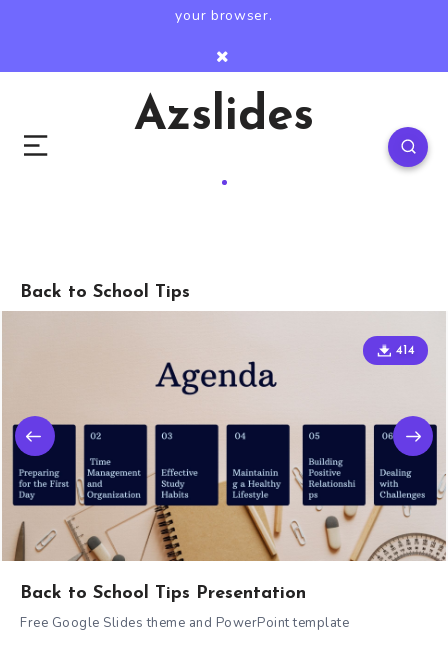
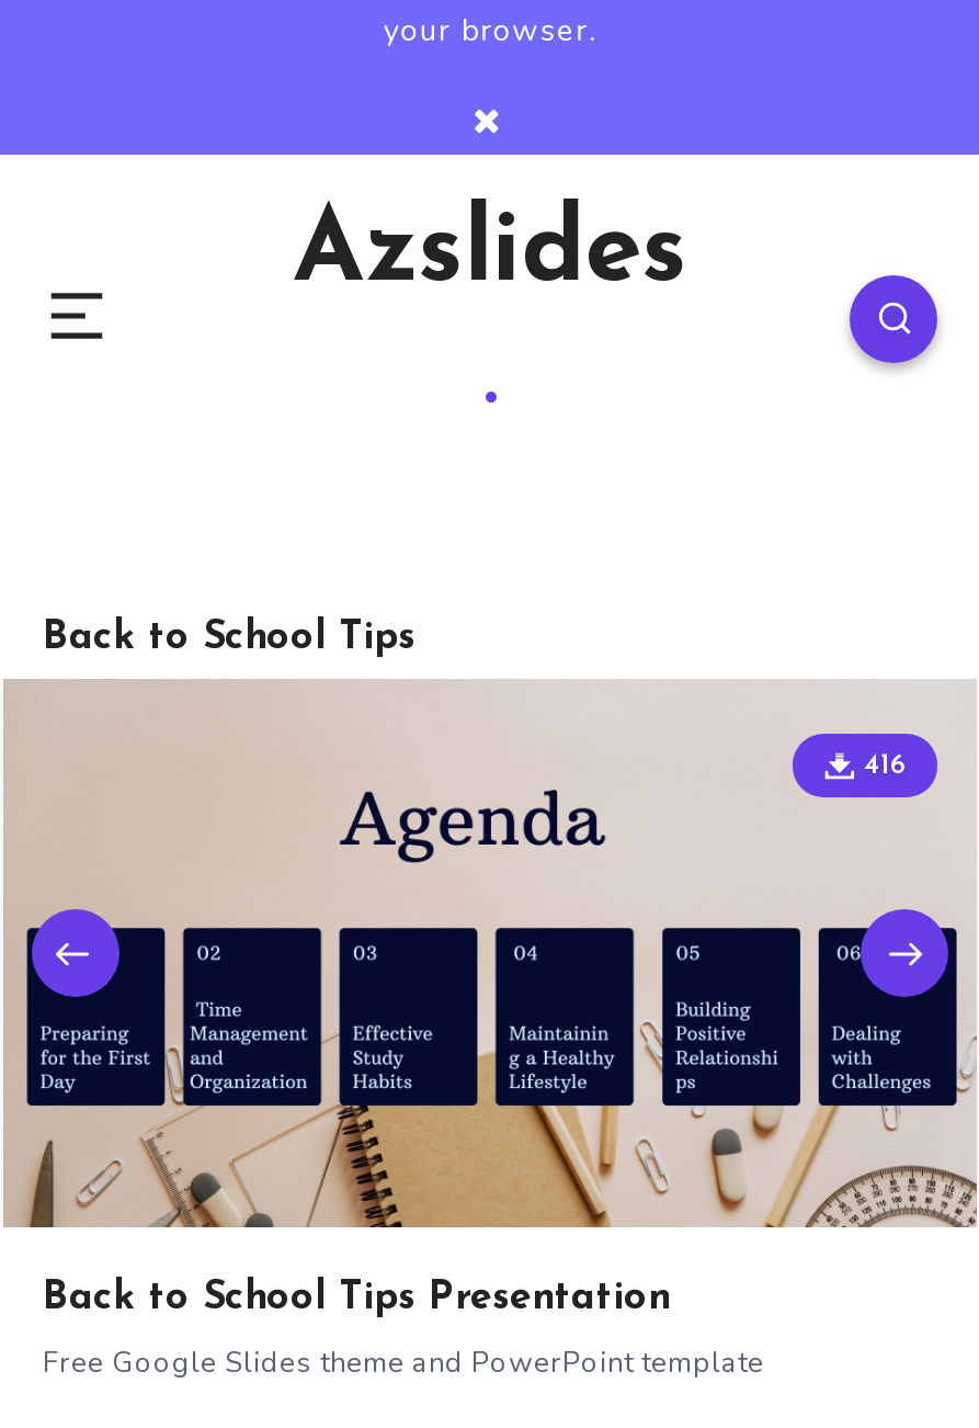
- 414
+ 416
